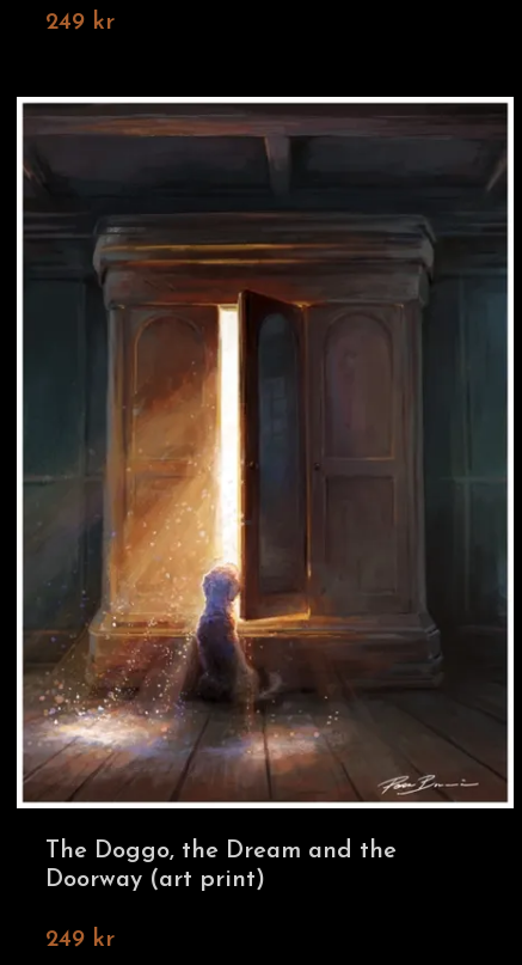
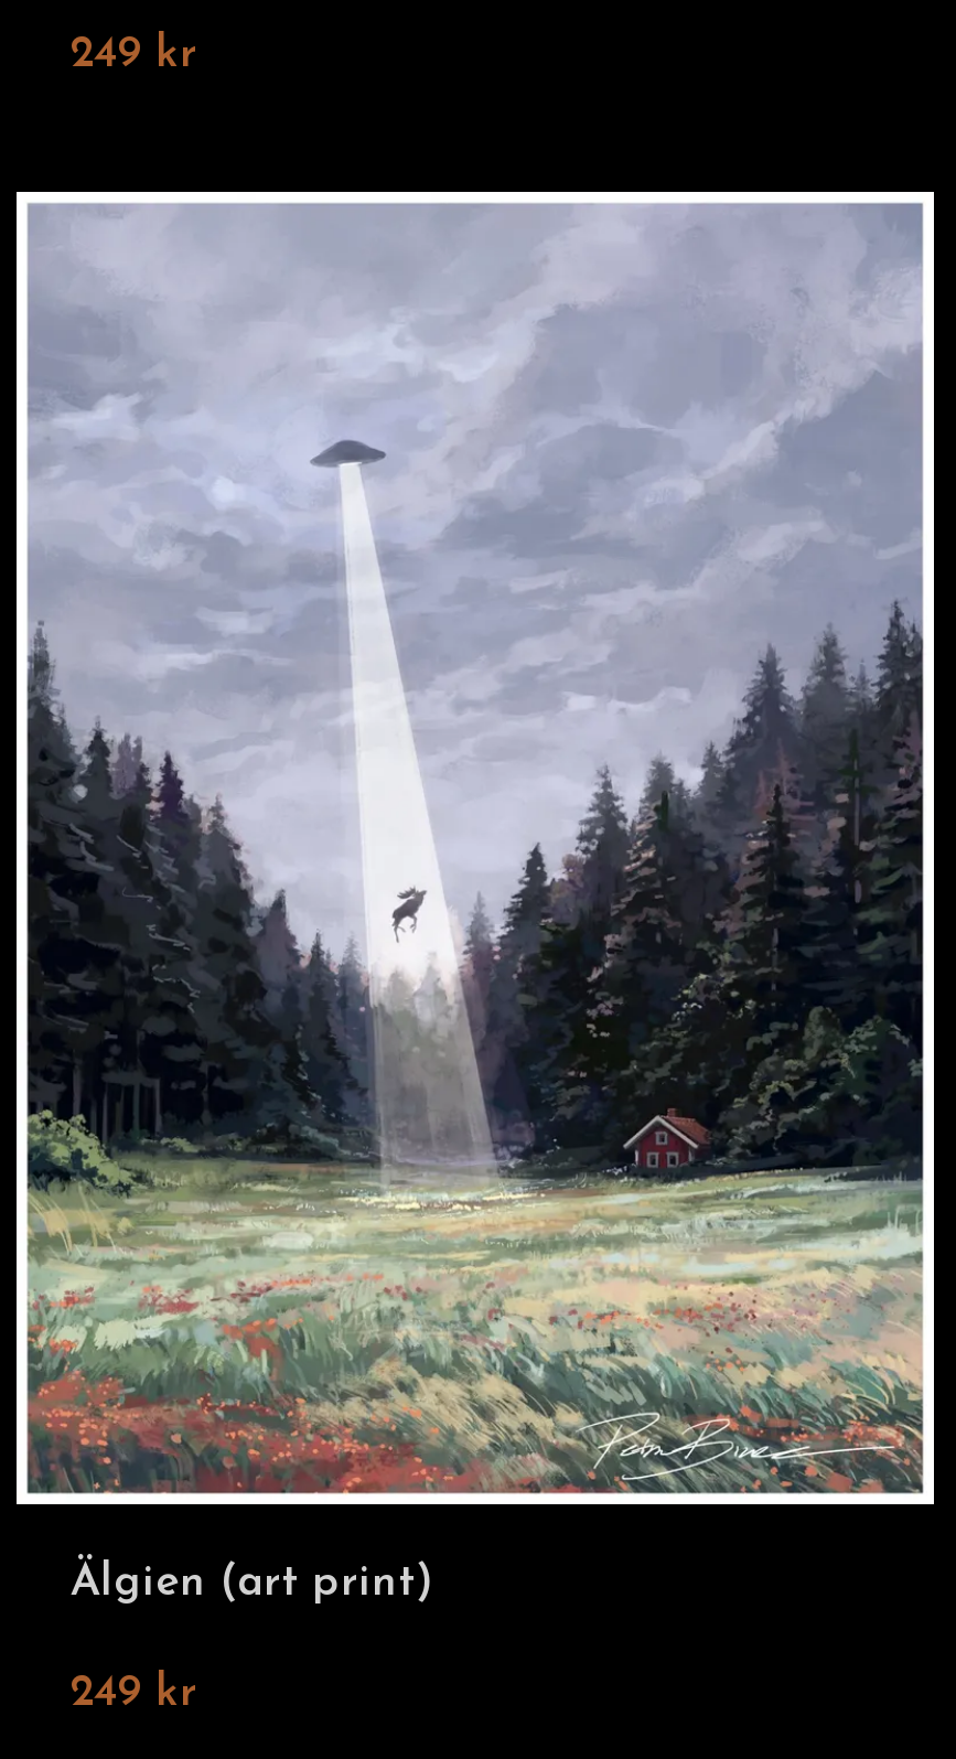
- [image]
- The Doggo, the Dream and the
- Doorway (art print)
+ [image]
+ Älgien (art print)
